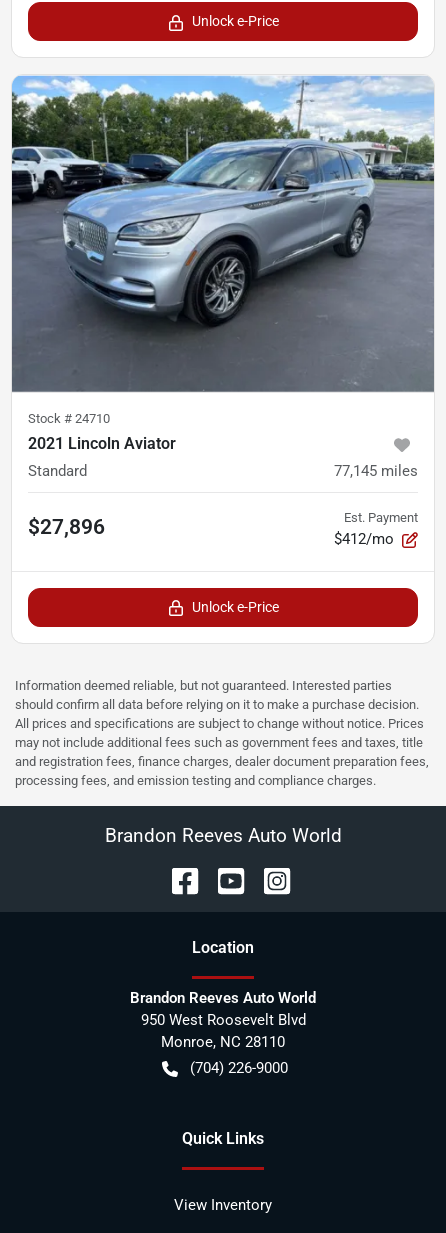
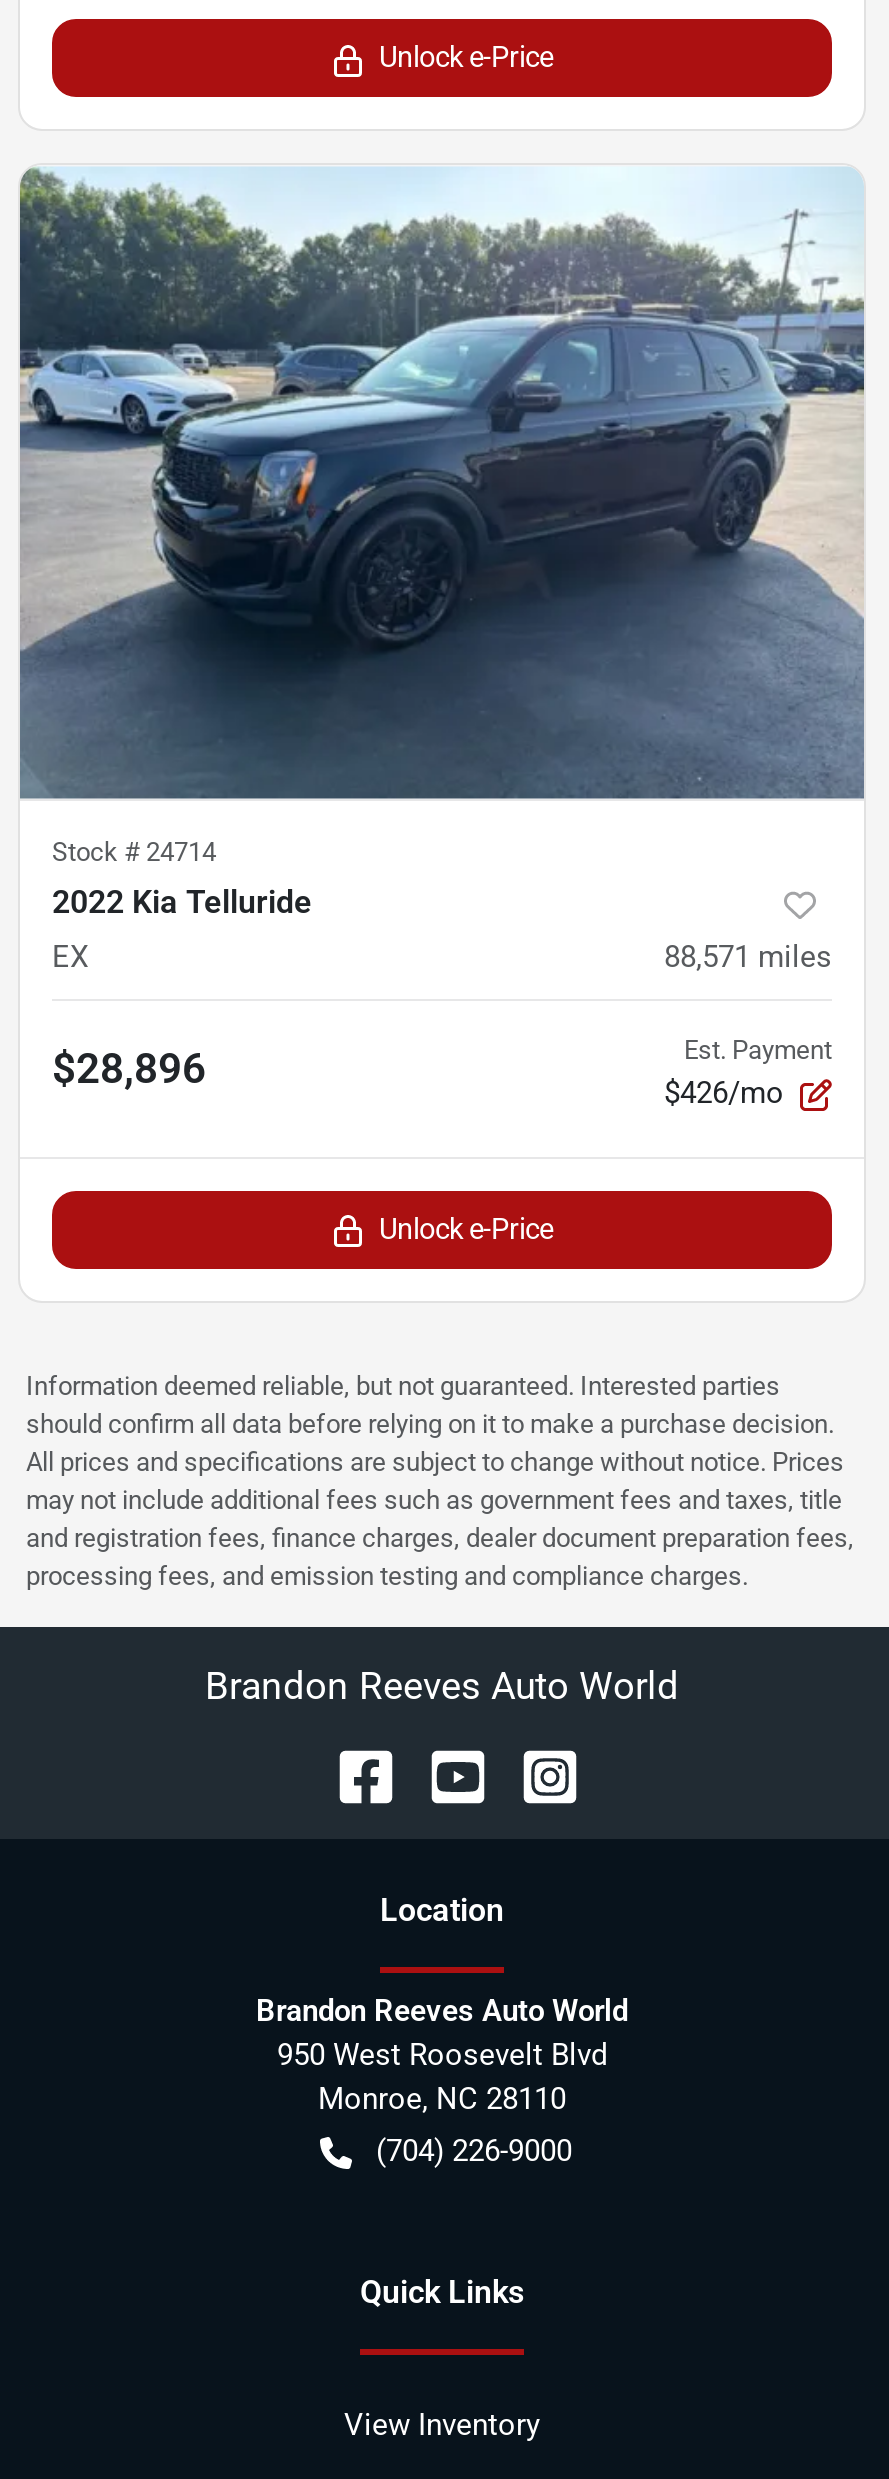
- [image]
- Stock #24710
- 2021 Lincoln Aviator
+ [image]
+ Stock #24714
+ 2022 Kia Telluride

- Standard
- 77,145 miles
+ EX
+ 88,571 miles

- $27,896
+ $28,896

- $412/mo
+ $426/mo
